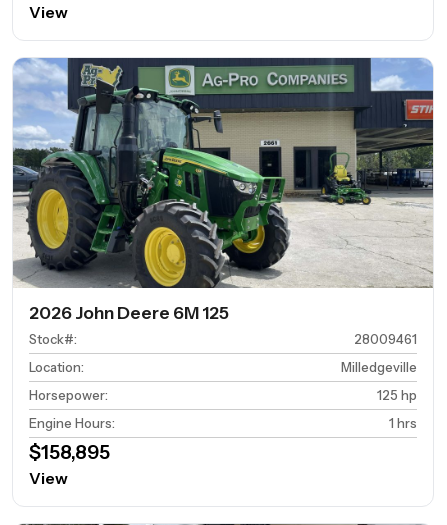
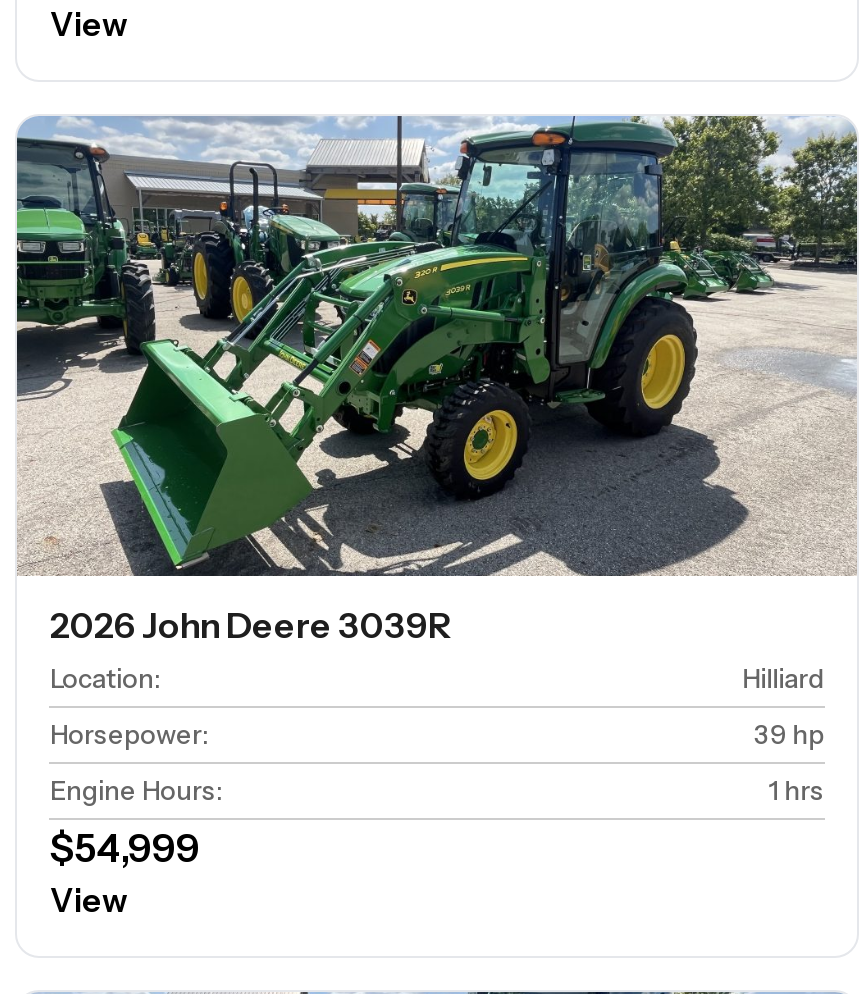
- [image]
- 2026 John Deere 6M 125
- Stock#:
- 28009461
+ [image]
+ 2026 John Deere 3039R

- Milledgeville
+ Hilliard

- 125 hp
+ 39 hp

- $158,895
+ $54,999
